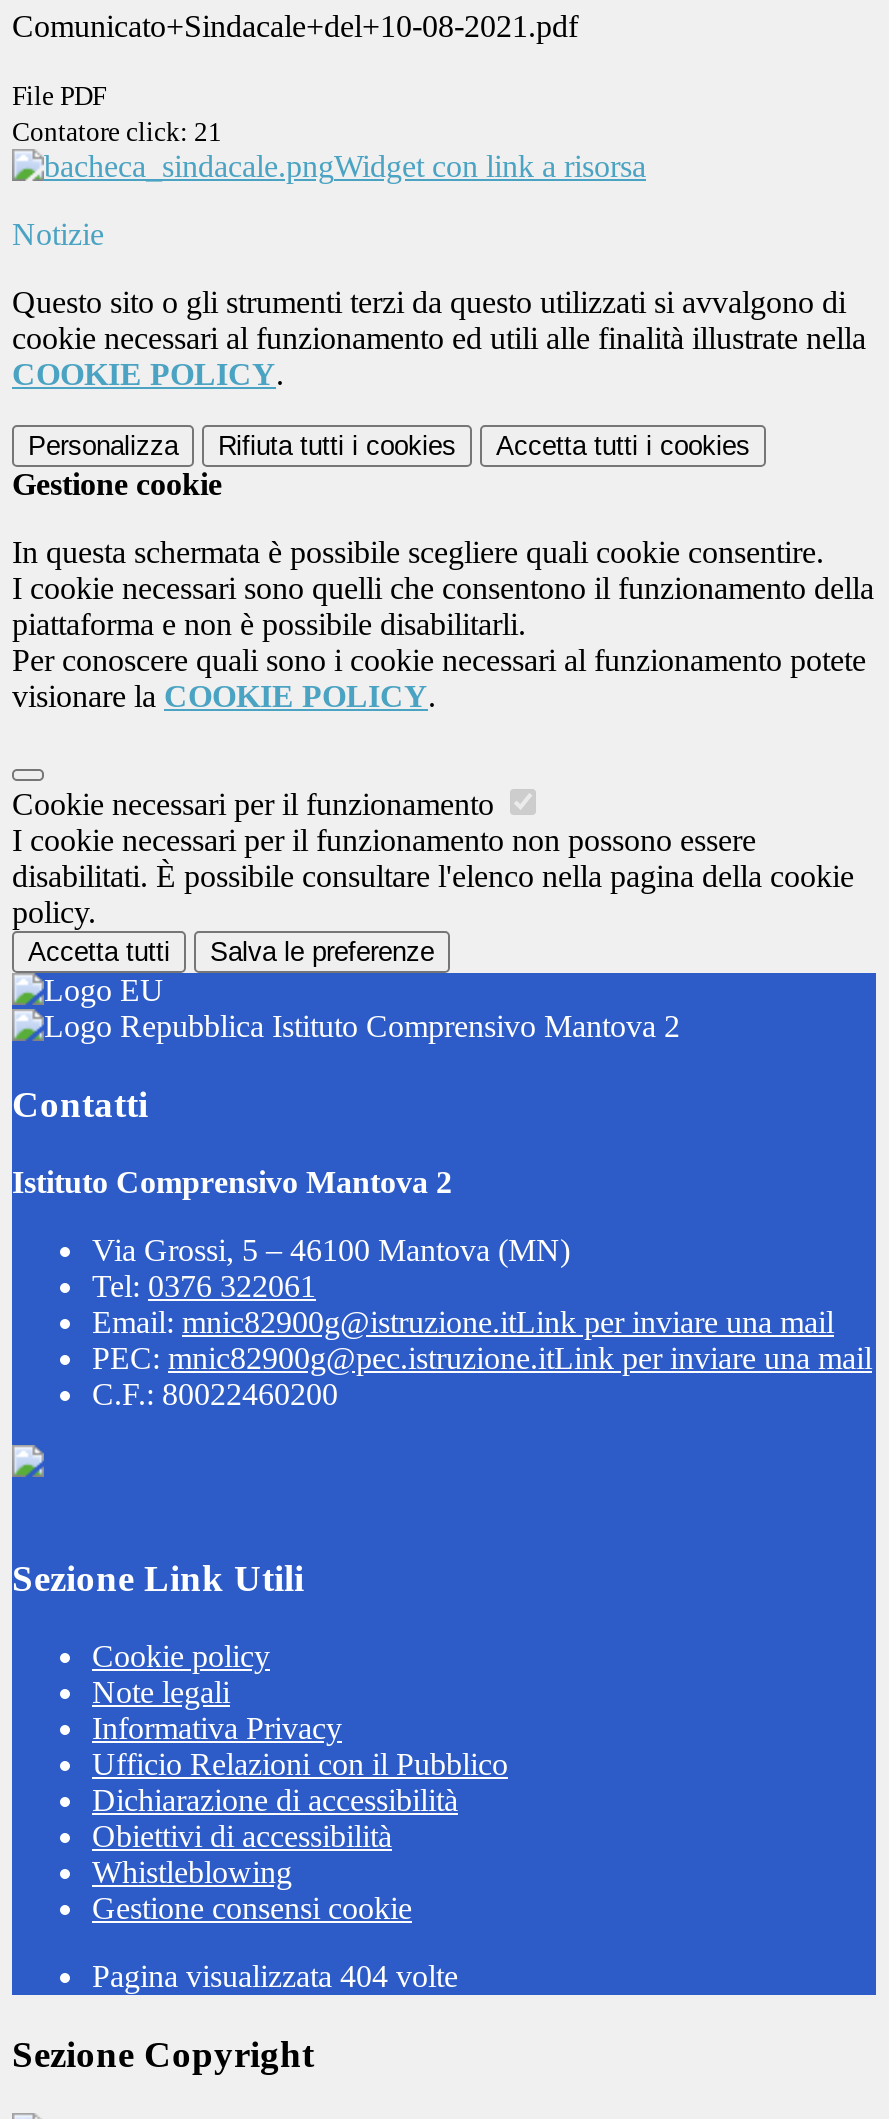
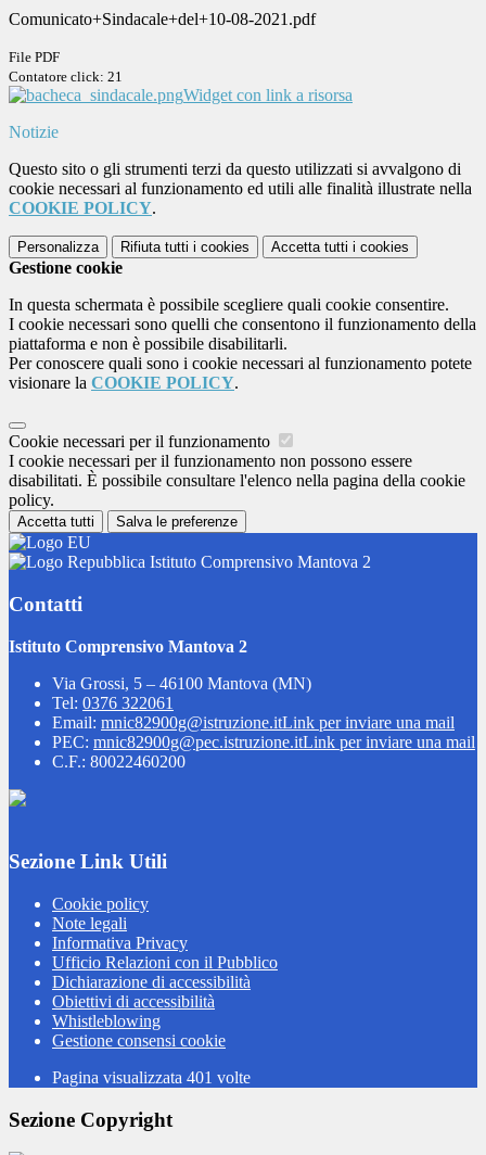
- Pagina visualizzata 404 volte
+ Pagina visualizzata 401 volte
